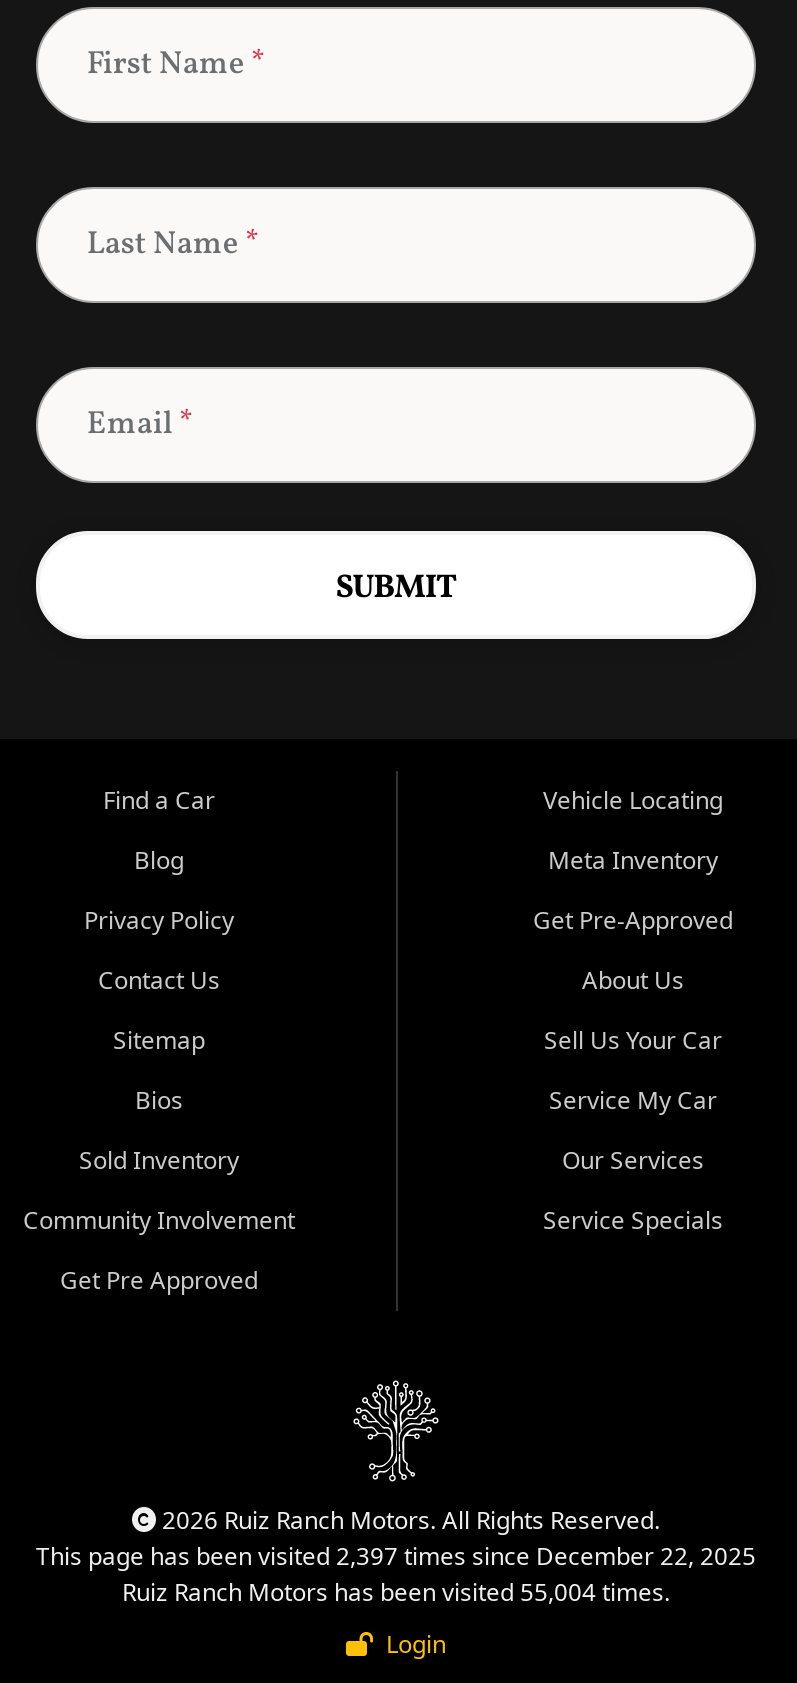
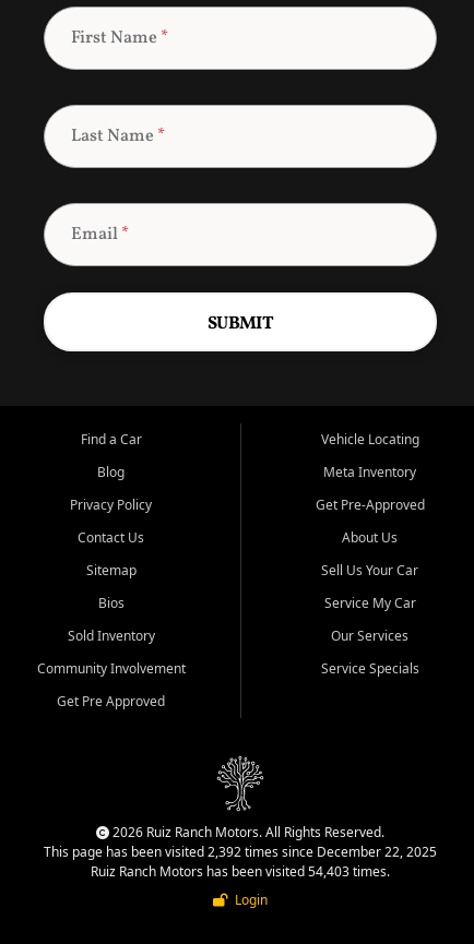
- This page has been visited 2,397 times since December 22, 2025
+ This page has been visited 2,392 times since December 22, 2025

- Ruiz Ranch Motors has been visited 55,004 times.
+ Ruiz Ranch Motors has been visited 54,403 times.
